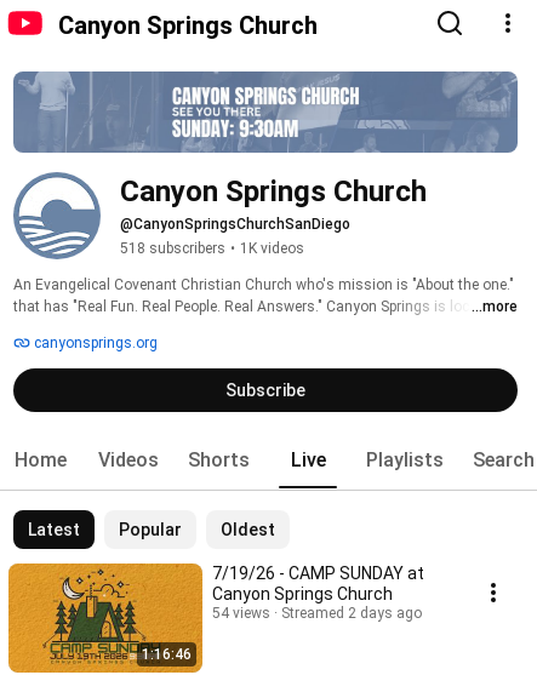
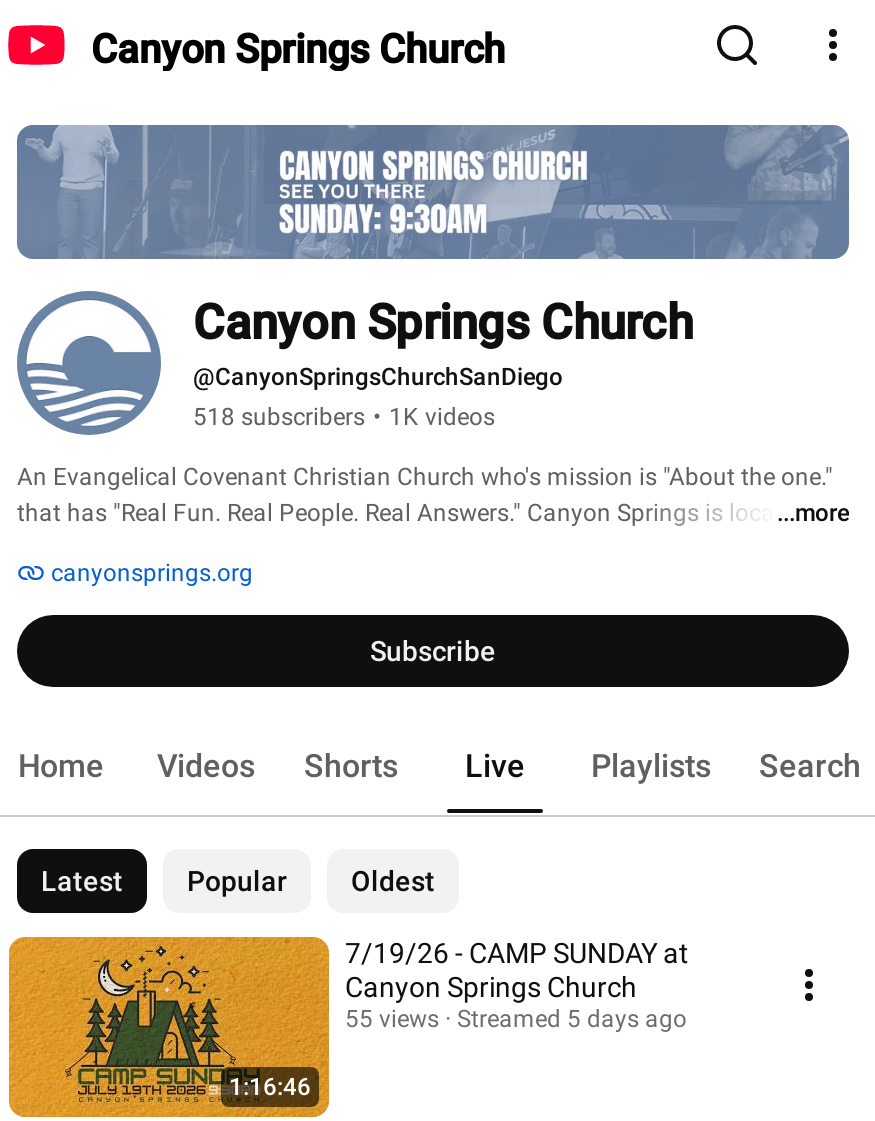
- 54 views
+ 55 views

- Streamed 2 days ago
+ Streamed 5 days ago
